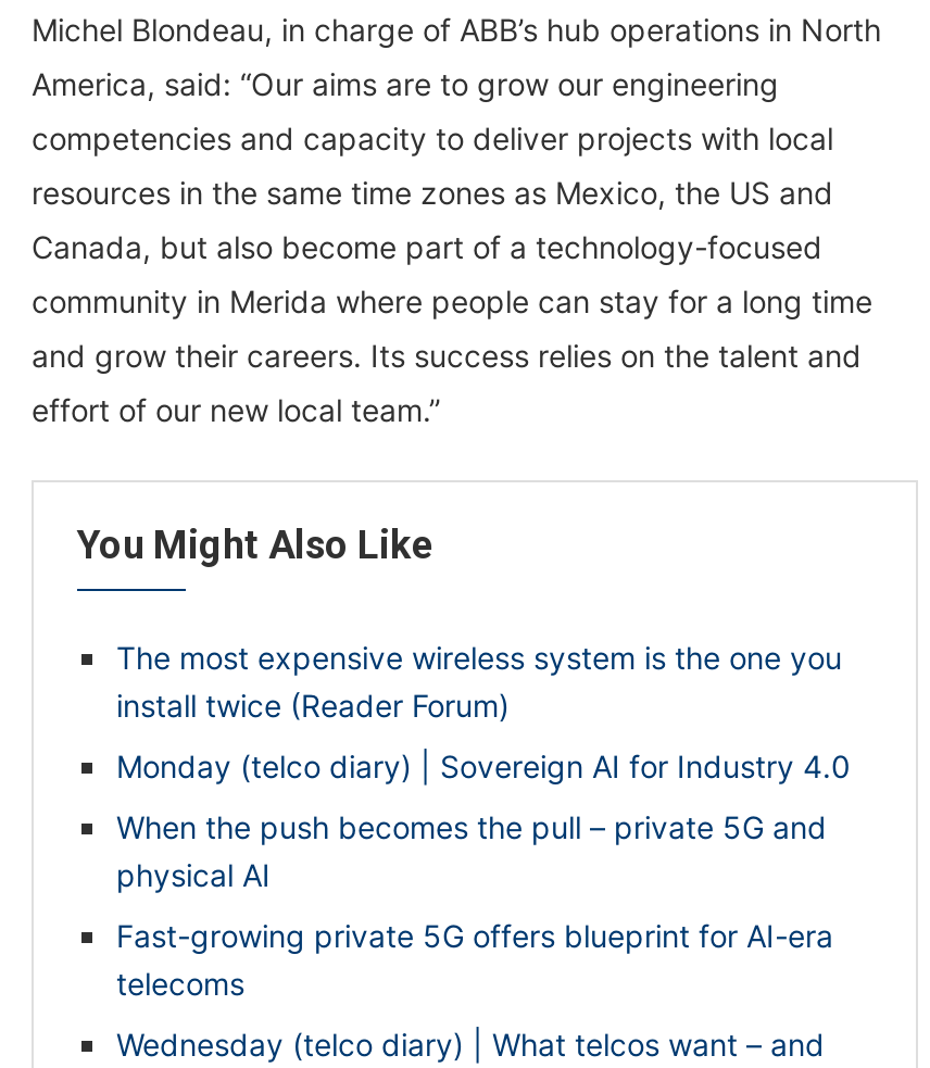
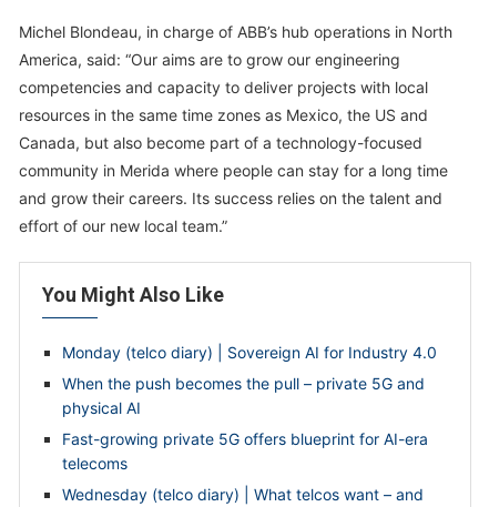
- The most expensive wireless system is the one you
- install twice (Reader Forum)
